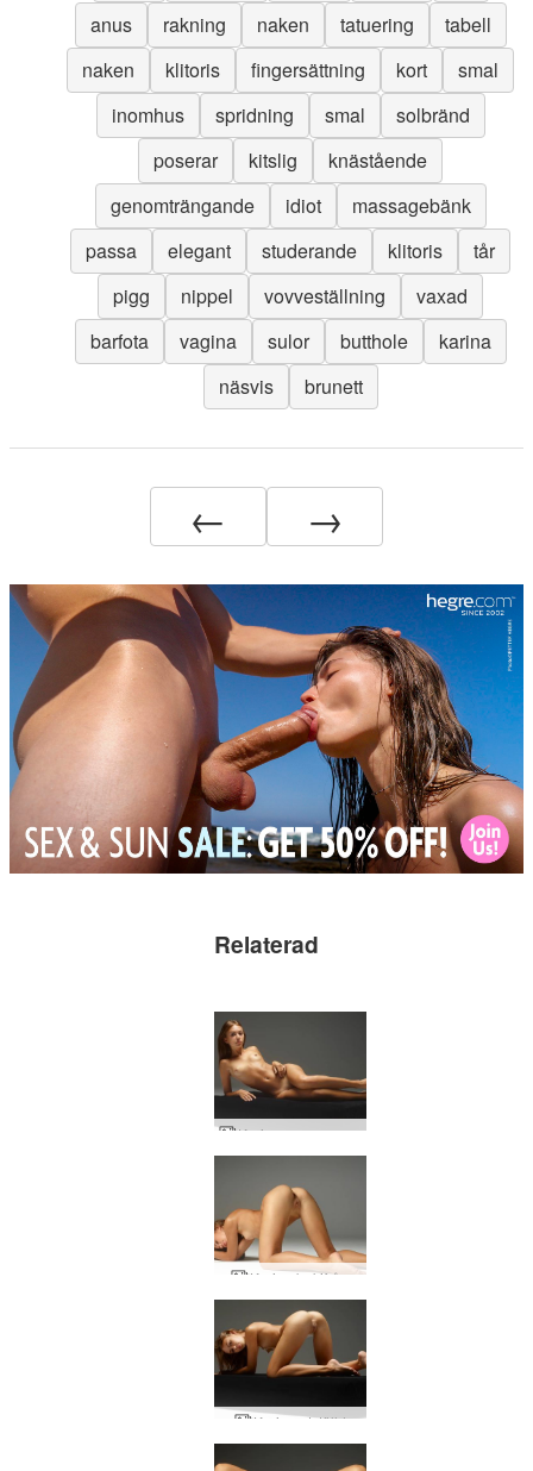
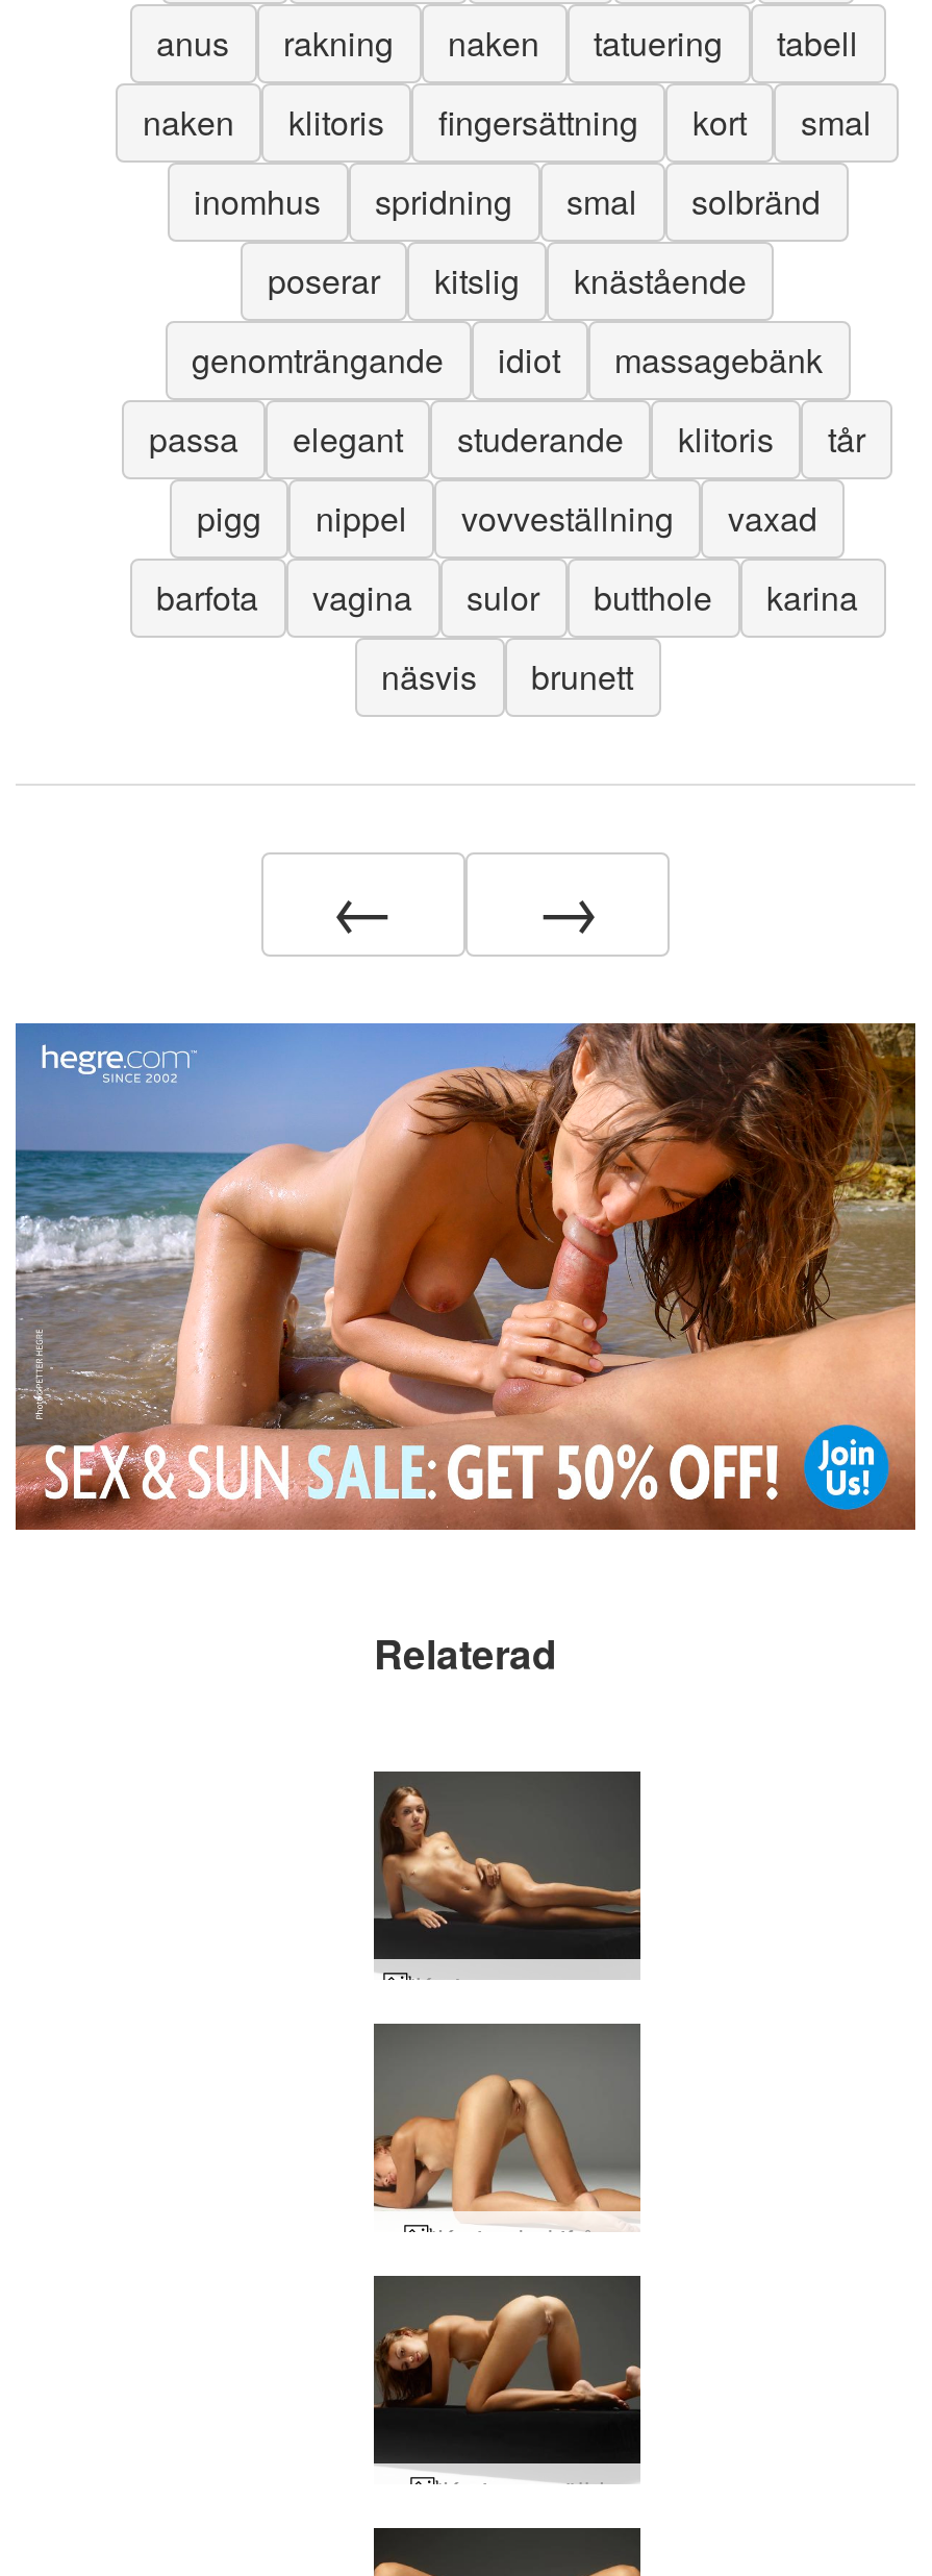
- [image]
+ [image]
